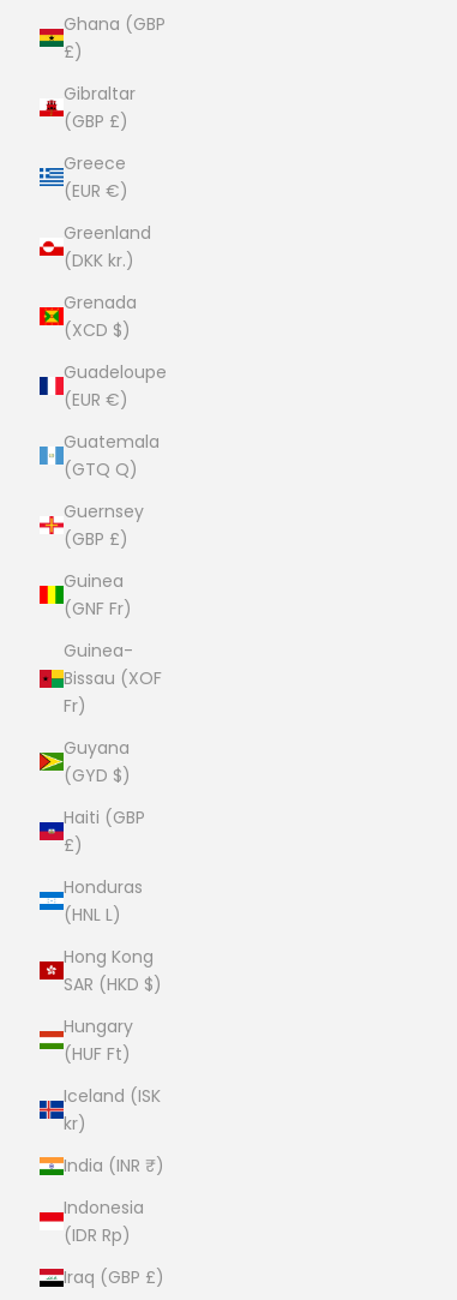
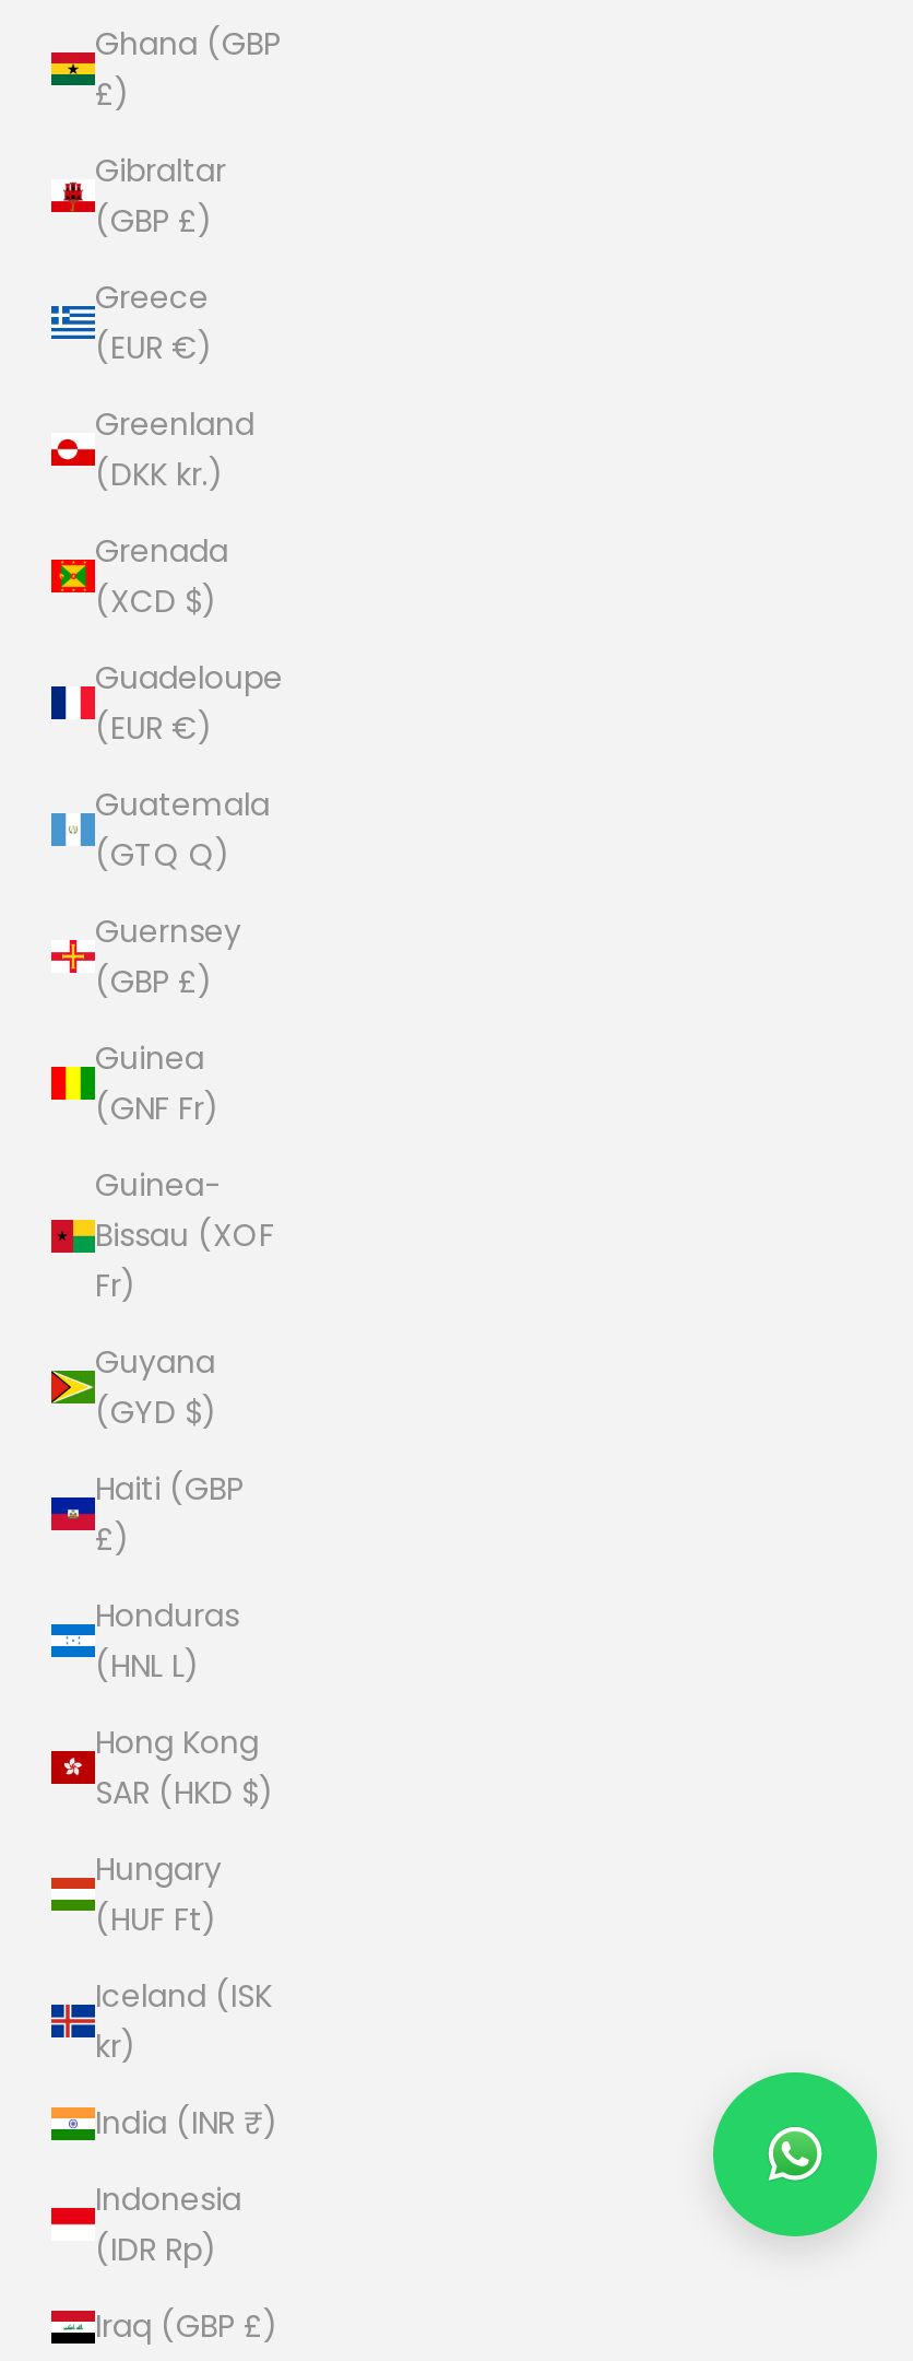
+ [image]
